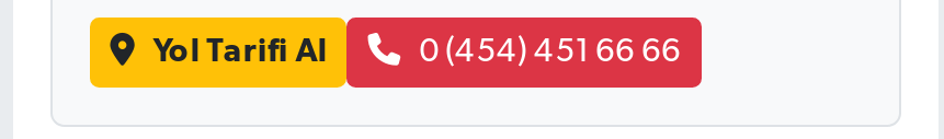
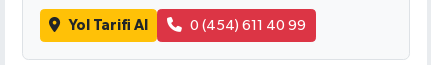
- 0 (454) 451 66 66
+ 0 (454) 611 40 99
